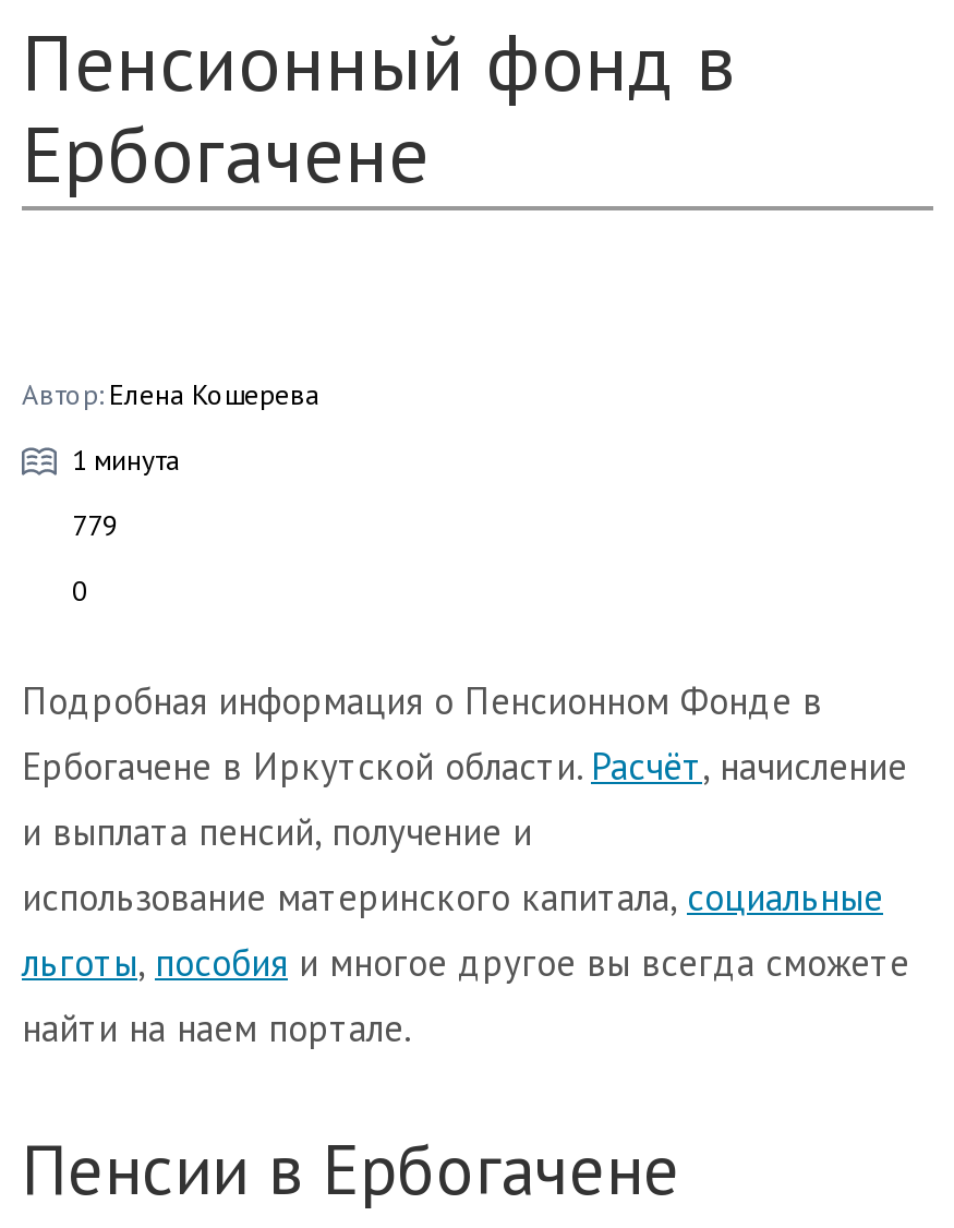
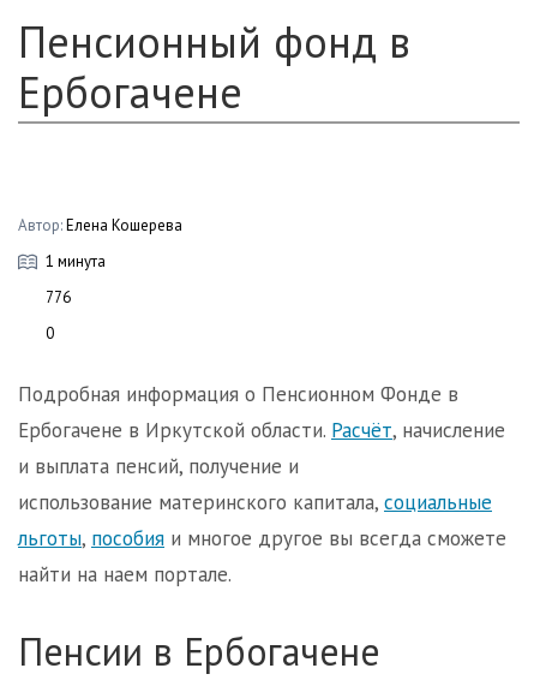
- 779
+ 776
